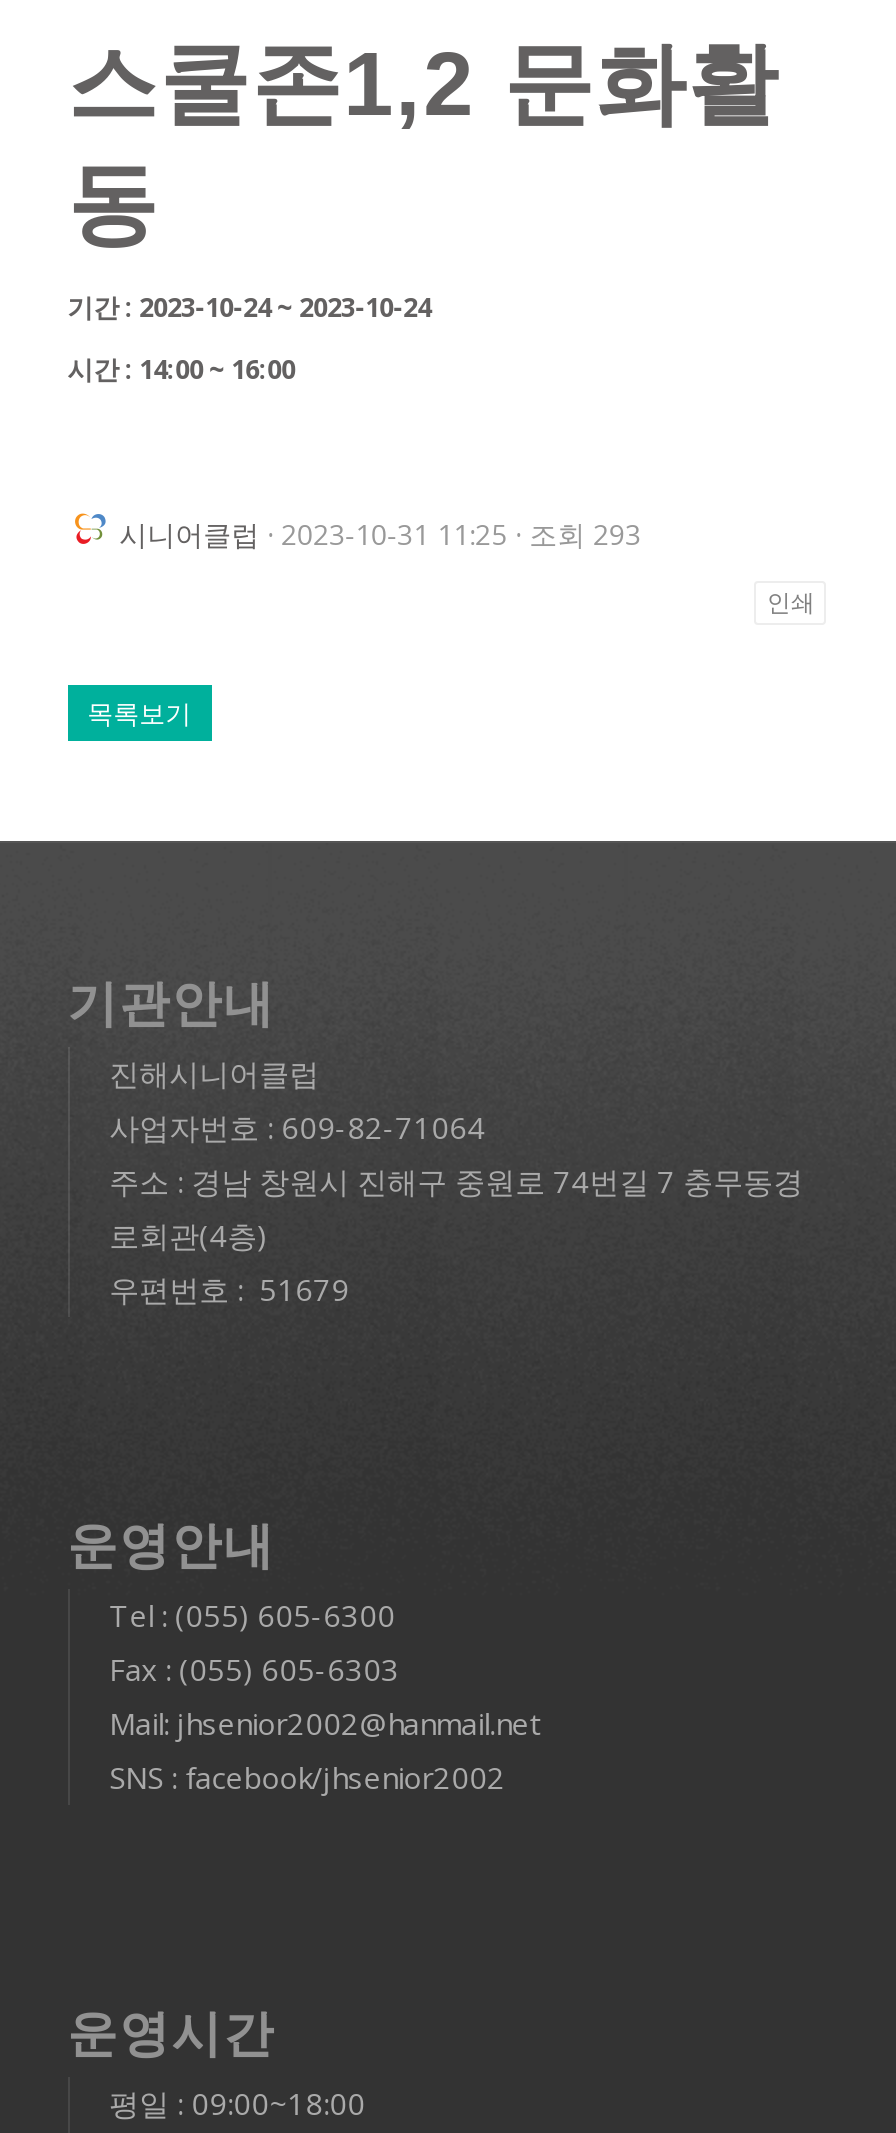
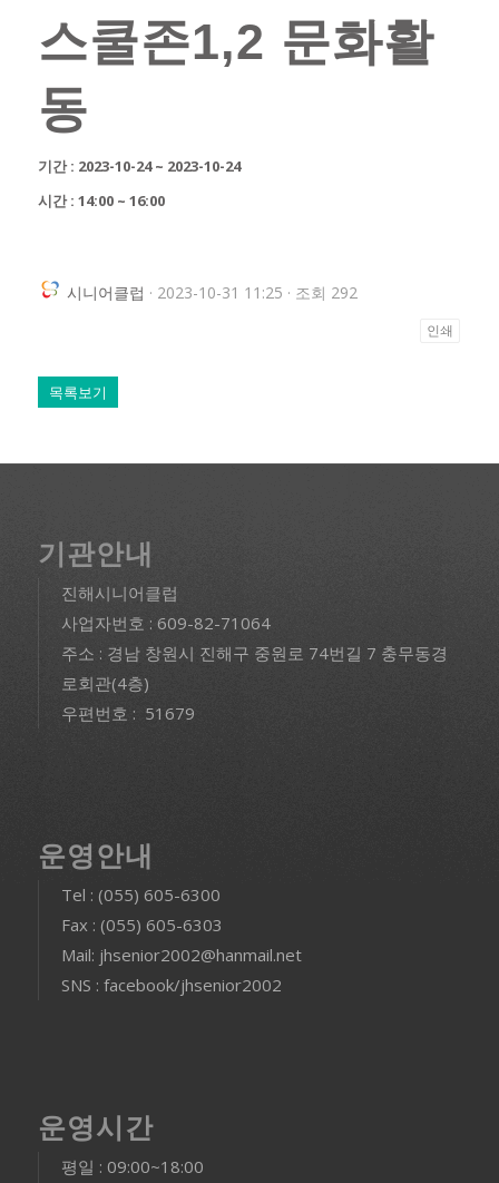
- 시니어클럽 · 2023-10-31 11:25 · 조회 293
+ 시니어클럽 · 2023-10-31 11:25 · 조회 292
